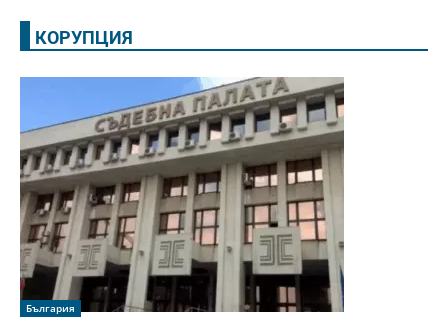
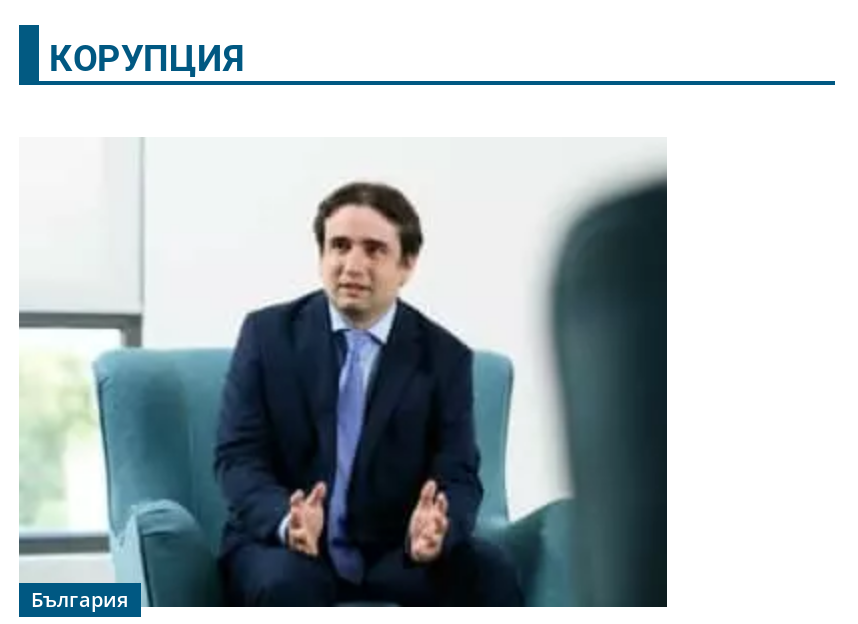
- [image]
+ [image]
